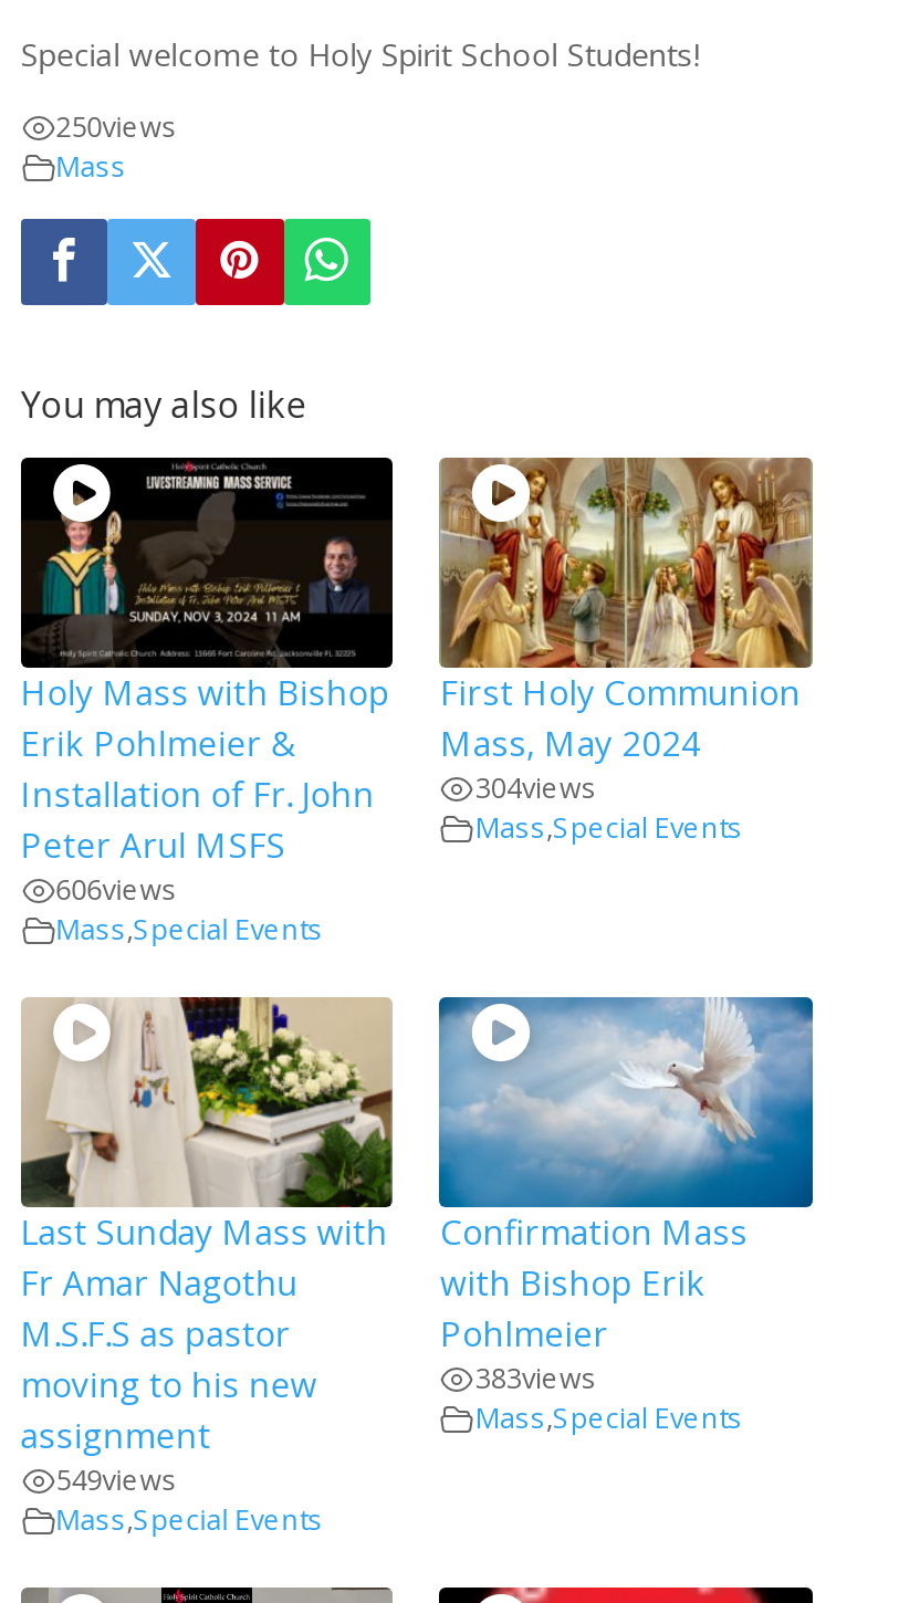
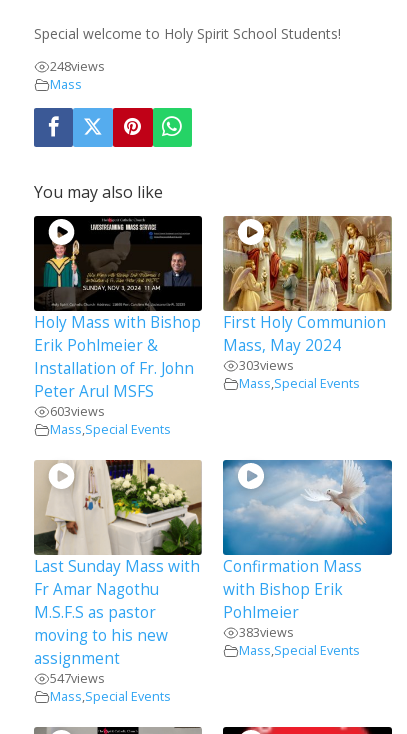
- 250views
+ 248views

- 304views
+ 303views

- 606views
+ 603views

- 549views
+ 547views
